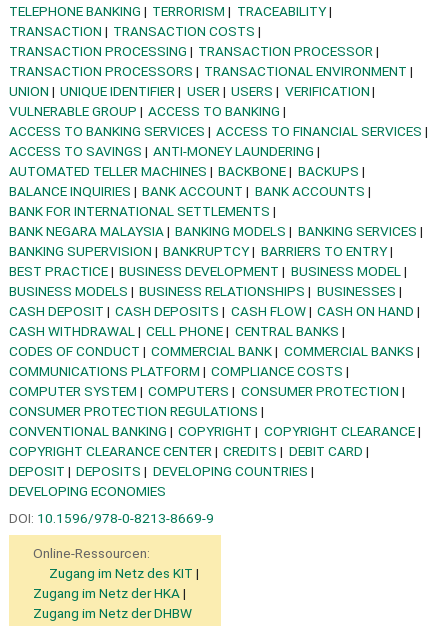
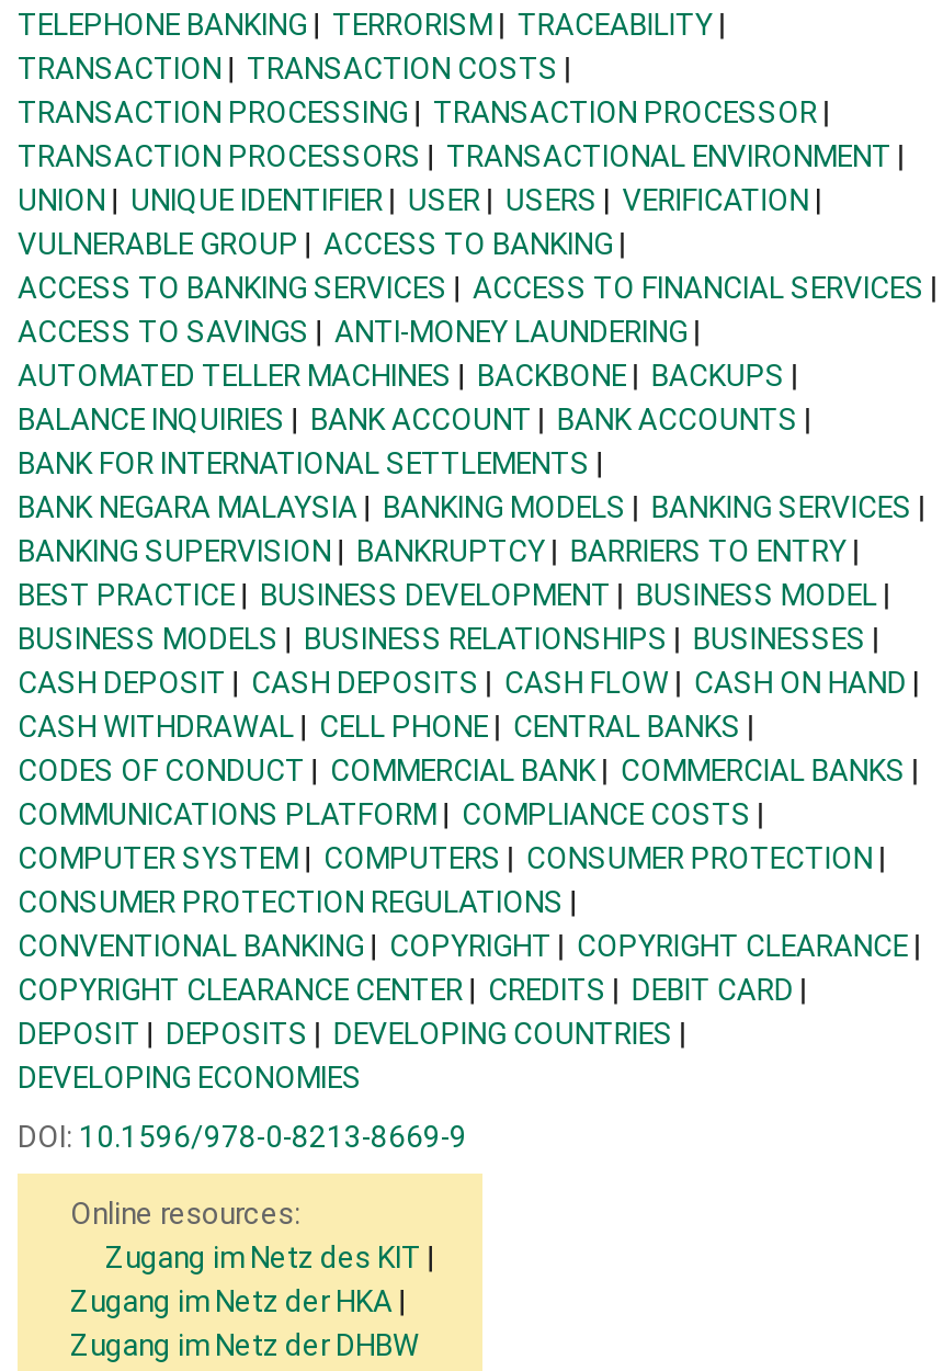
- Online-Ressourcen:
+ Online resources:
